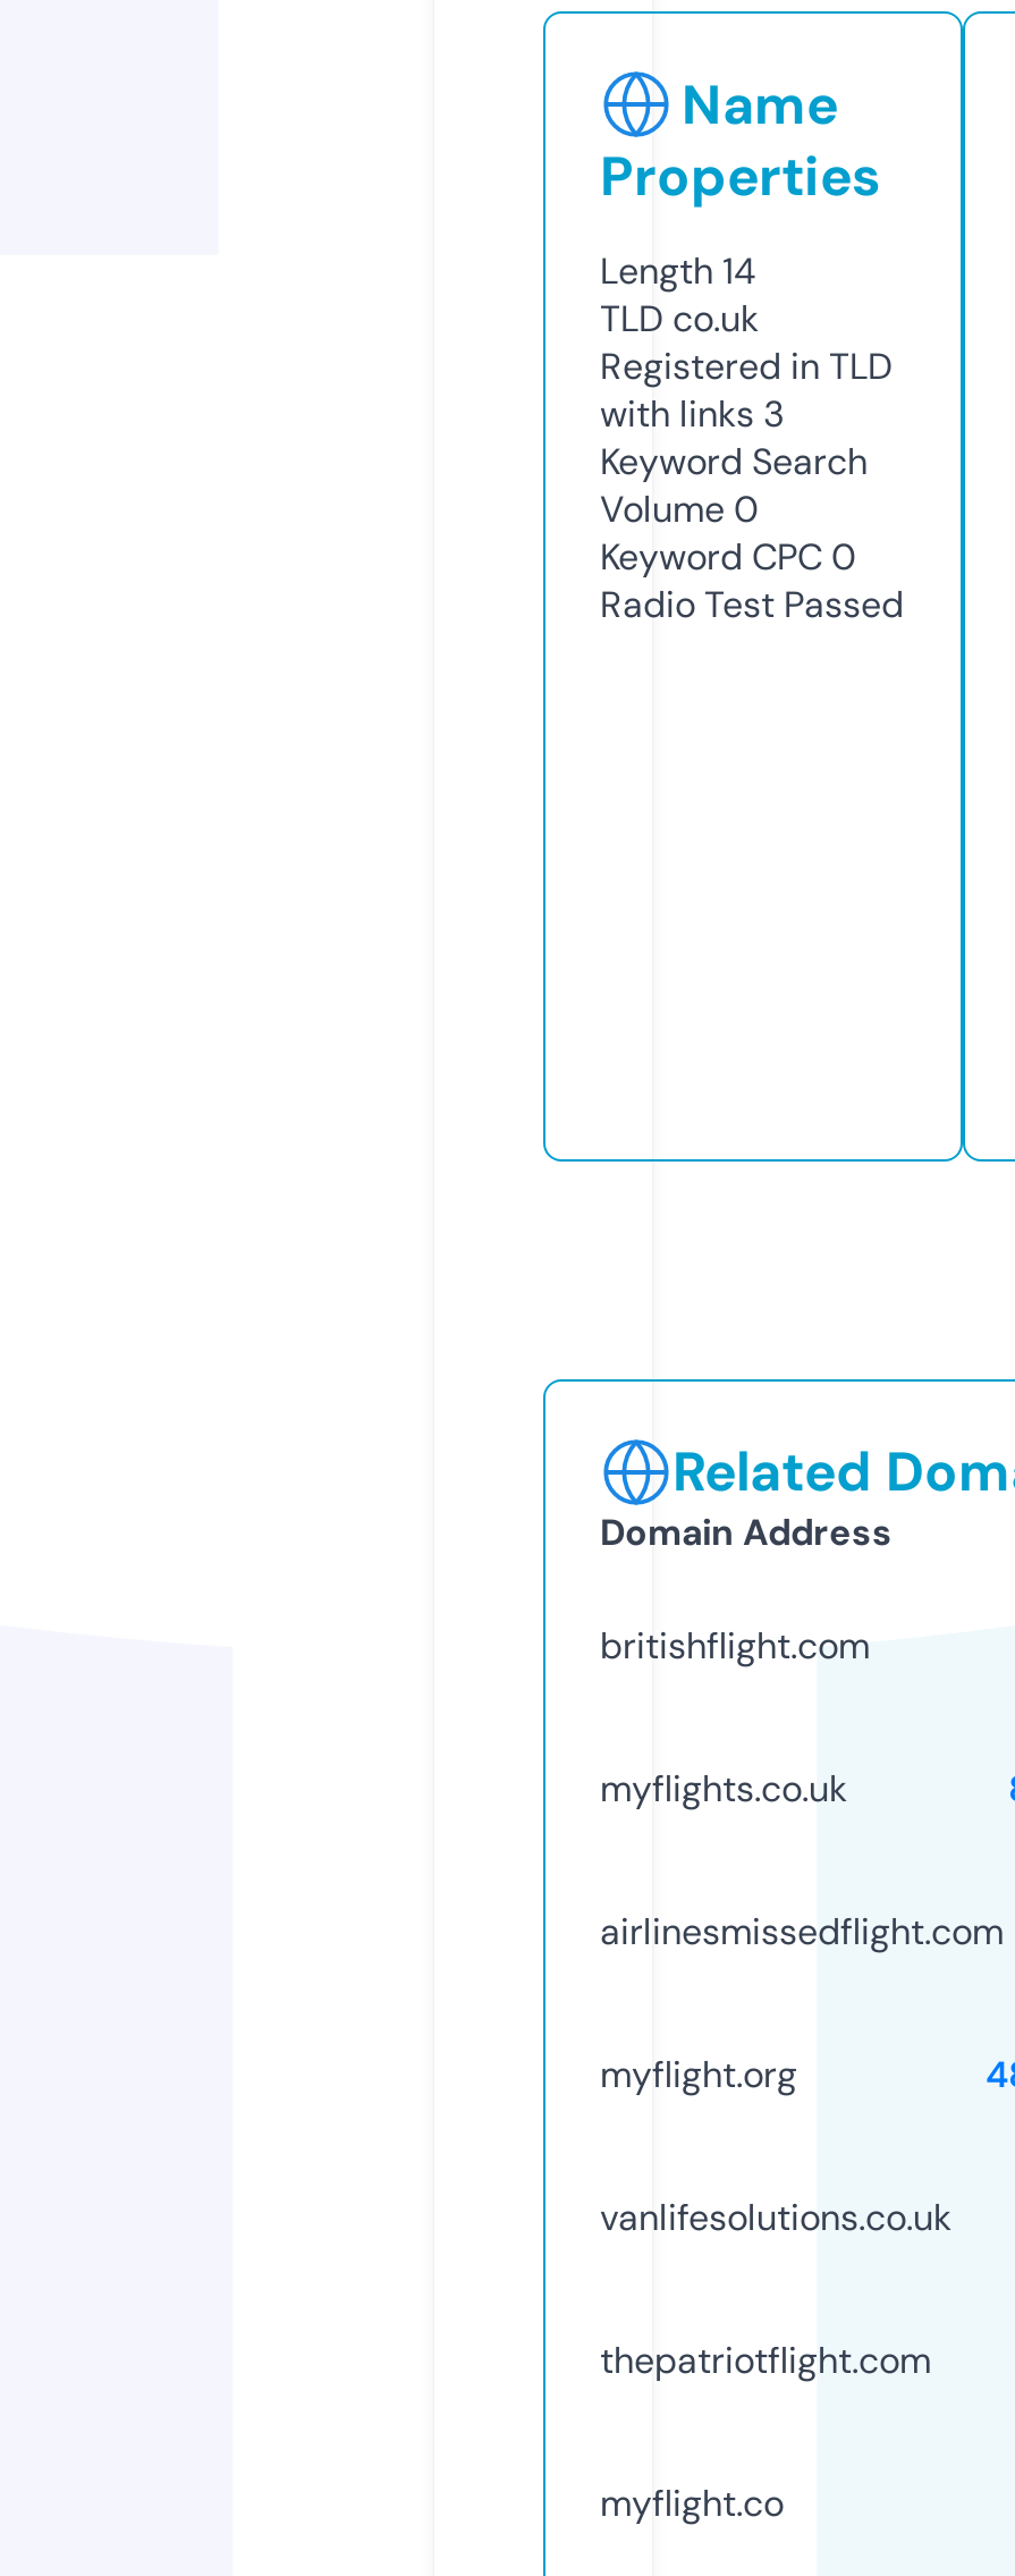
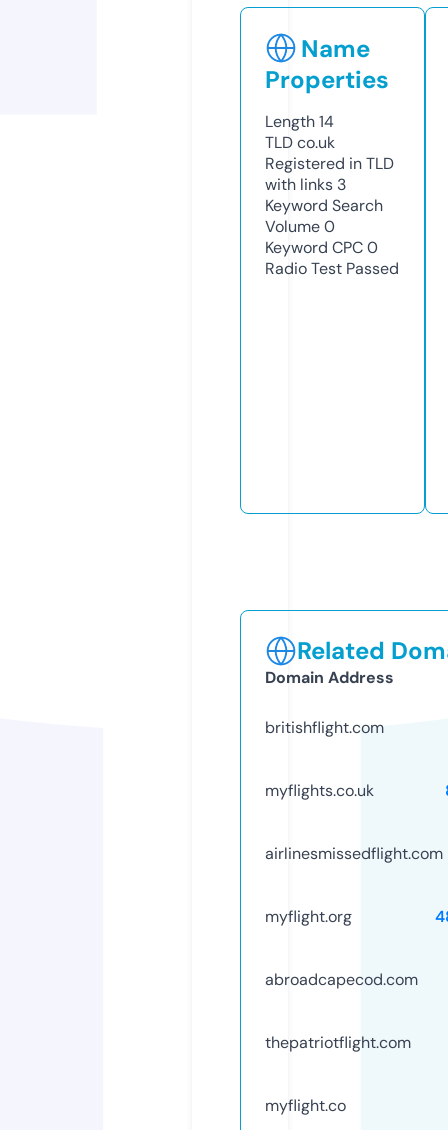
- vanlifesolutions.co.uk
+ abroadcapecod.com
